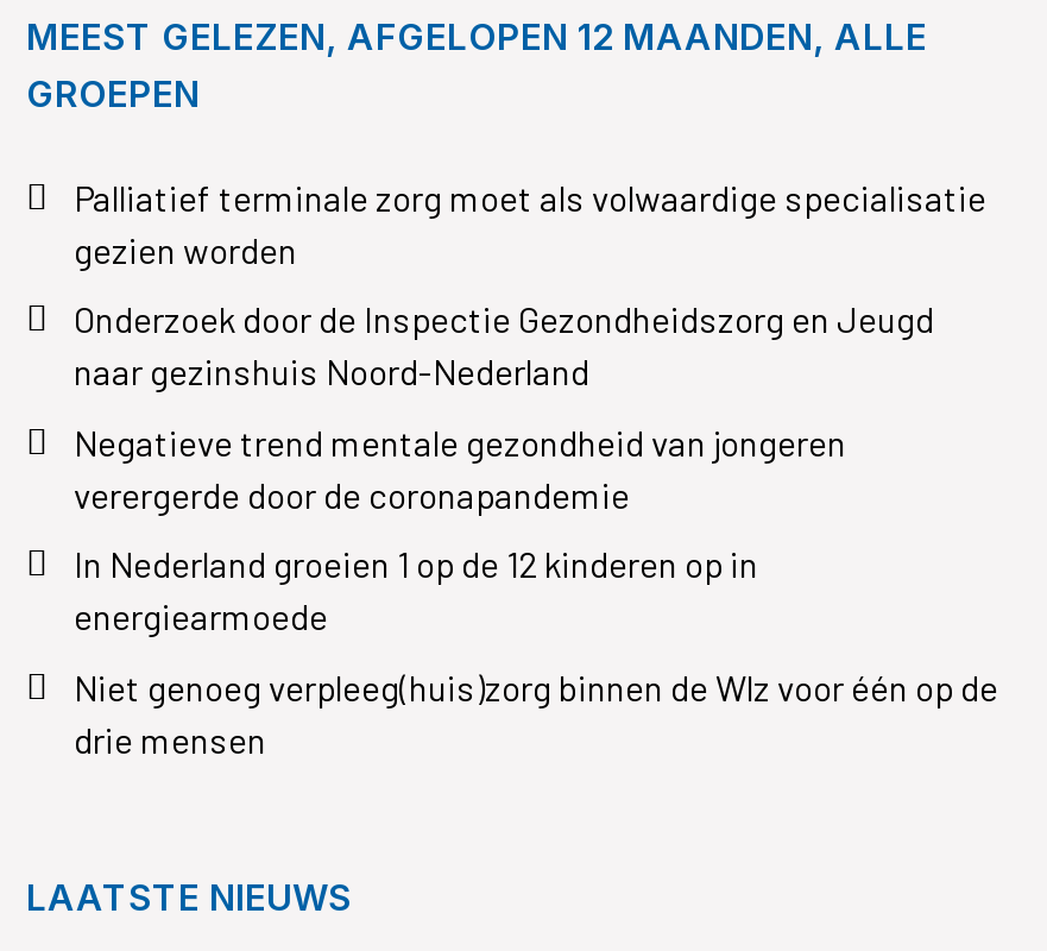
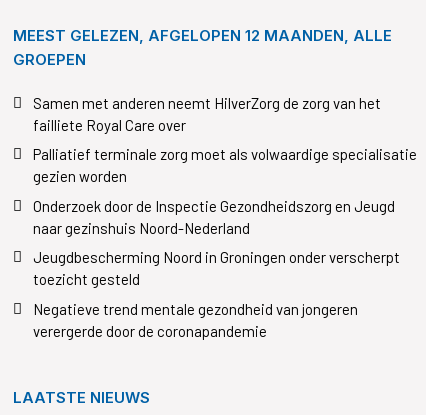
+ Samen met anderen neemt HilverZorg de zorg van het
+ failliete Royal Care over

moved down: Palliatief terminale zorg moet als volwaardige specialisatie | gezien worden | Onderzoek door de Inspectie Gezondheidszorg en Jeugd | naar gezinshuis Noord-Nederland

+ Jeugdbescherming Noord in Groningen onder verscherpt
+ toezicht gesteld

moved down: Negatieve trend mentale gezondheid van jongeren | verergerde door de coronapandemie

- In Nederland groeien 1 op de 12 kinderen op in
- energiearmoede
- Niet genoeg verpleeg(huis)zorg binnen de Wlz voor één op de
- drie mensen
